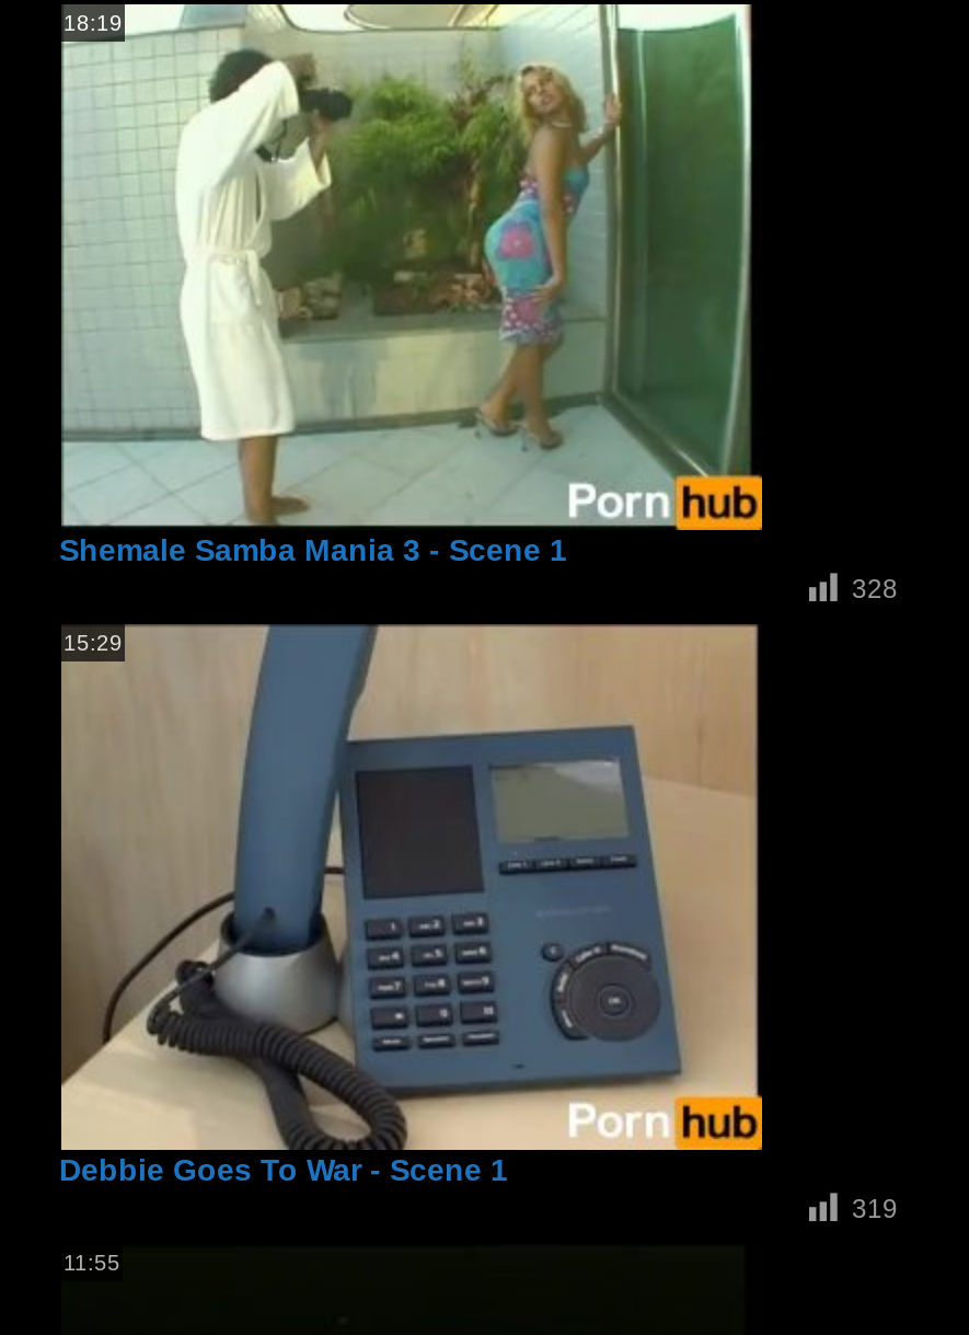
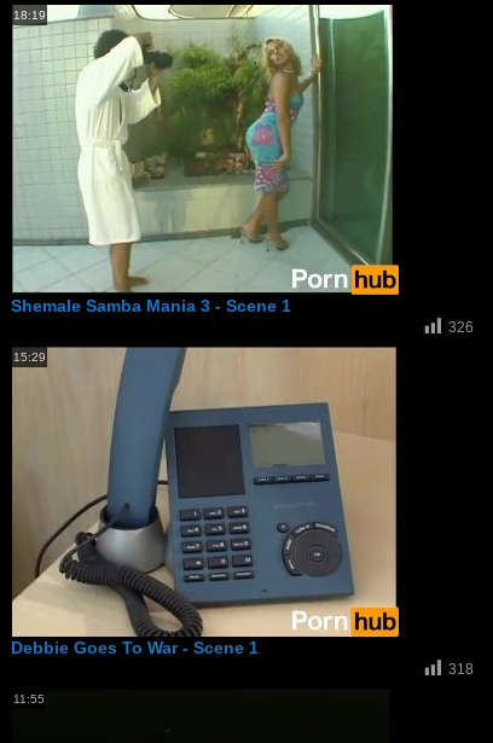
- 328
+ 326

- 319
+ 318
